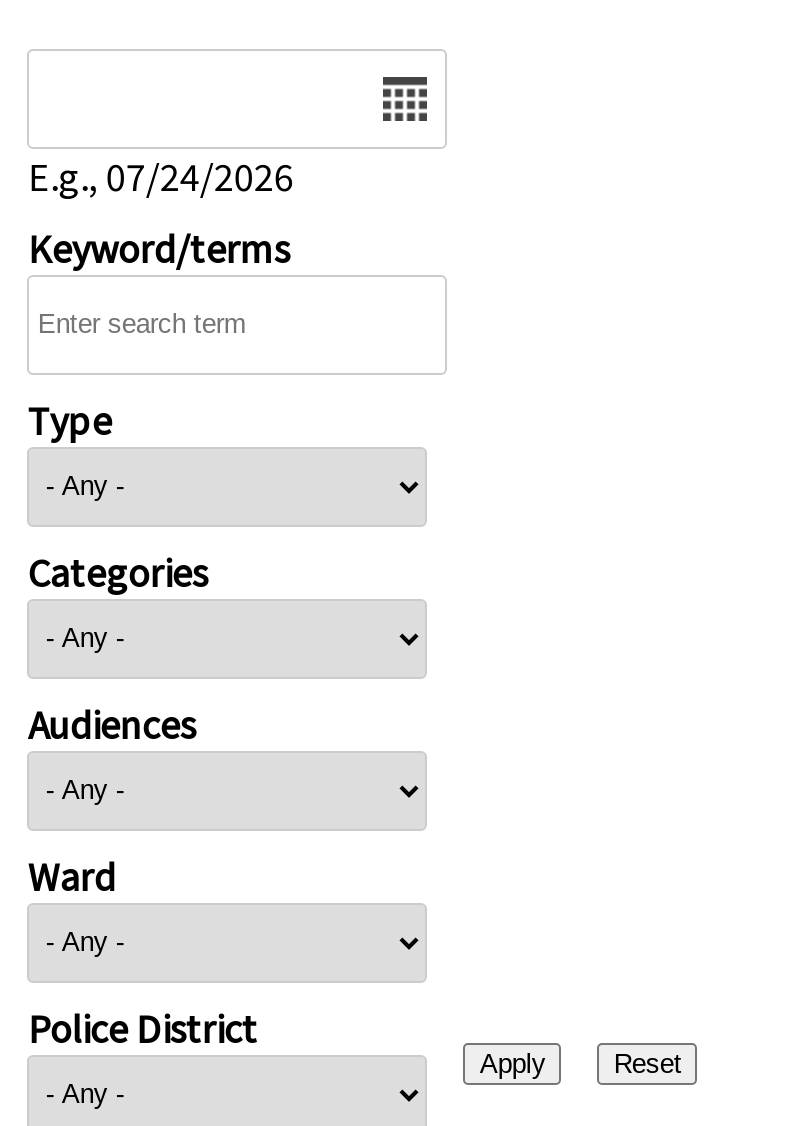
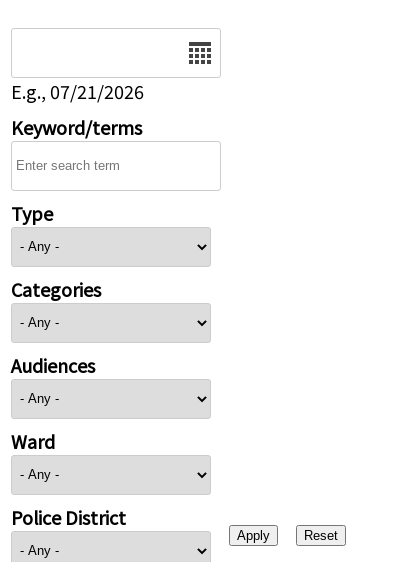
- E.g., 07/24/2026
+ E.g., 07/21/2026
